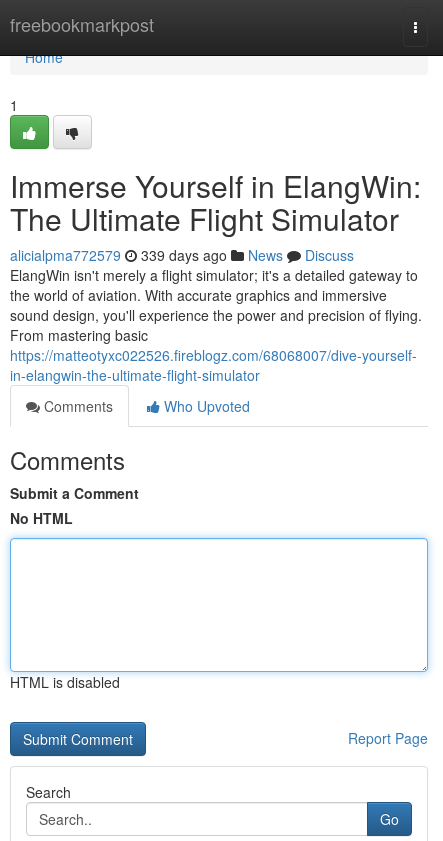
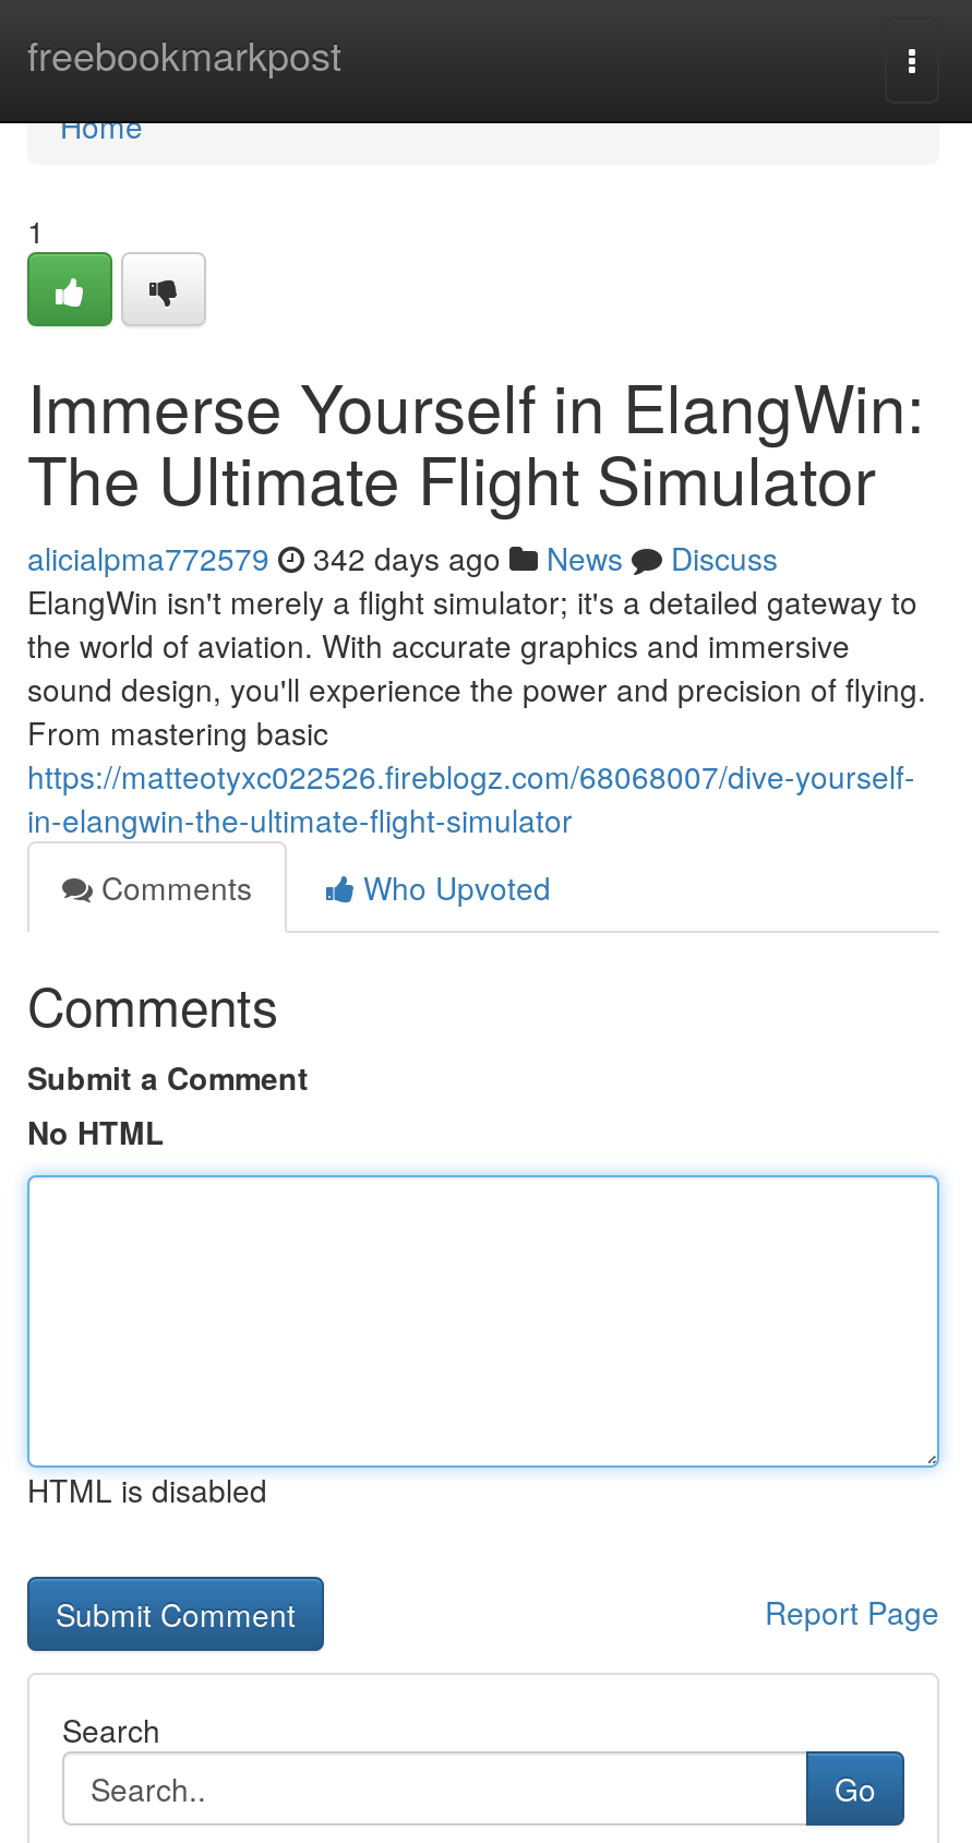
- alicialpma772579 339 days ago News Discuss
+ alicialpma772579 342 days ago News Discuss
